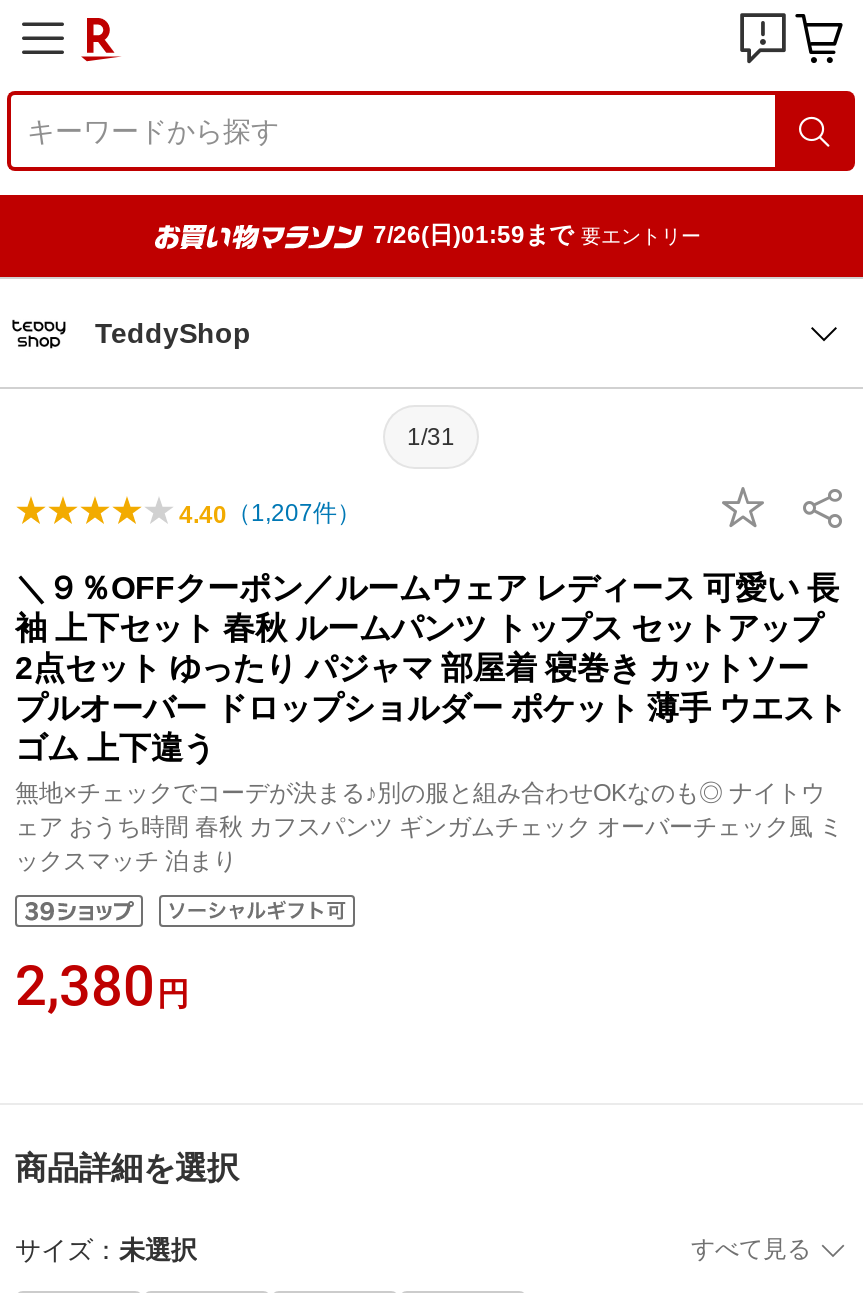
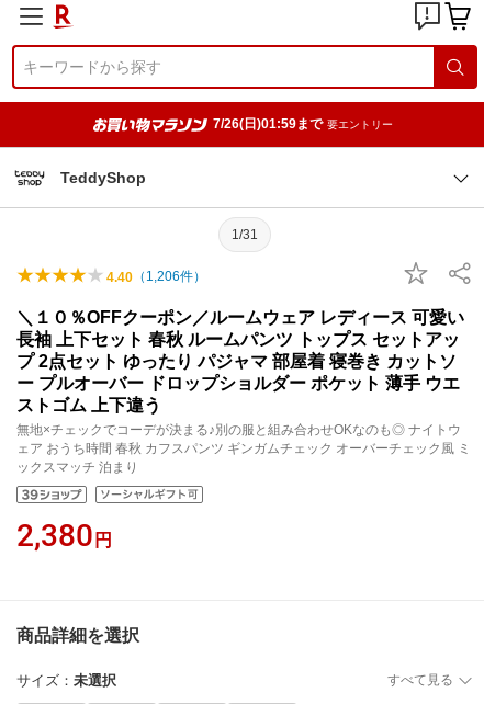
- 4.40（1,207件）
+ 4.40（1,206件）

- ＼９％OFFクーポン／ルームウェア レディース 可愛い 長
- 袖 上下セット 春秋 ルームパンツ トップス セットアップ
- 2点セット ゆったり パジャマ 部屋着 寝巻き カットソー
- プルオーバー ドロップショルダー ポケット 薄手 ウエスト
- ゴム 上下違う
+ ＼１０％OFFクーポン／ルームウェア レディース 可愛い
+ 長袖 上下セット 春秋 ルームパンツ トップス セットアッ
+ プ 2点セット ゆったり パジャマ 部屋着 寝巻き カットソ
+ ー プルオーバー ドロップショルダー ポケット 薄手 ウエ
+ ストゴム 上下違う
